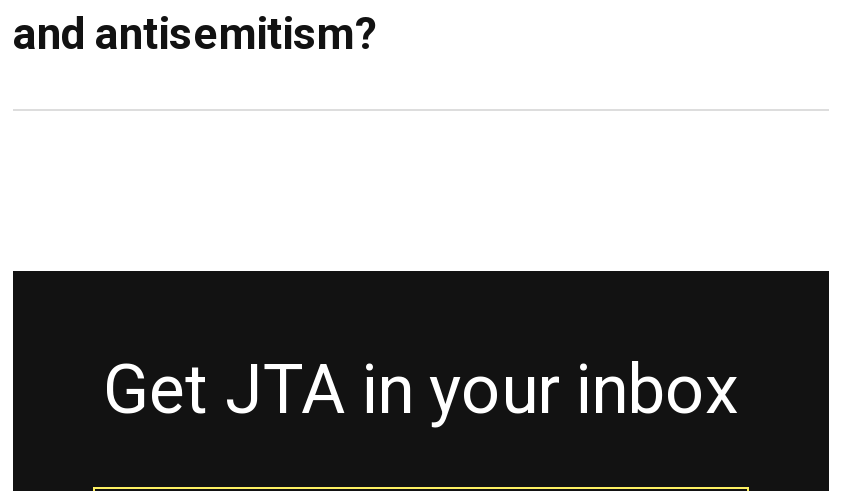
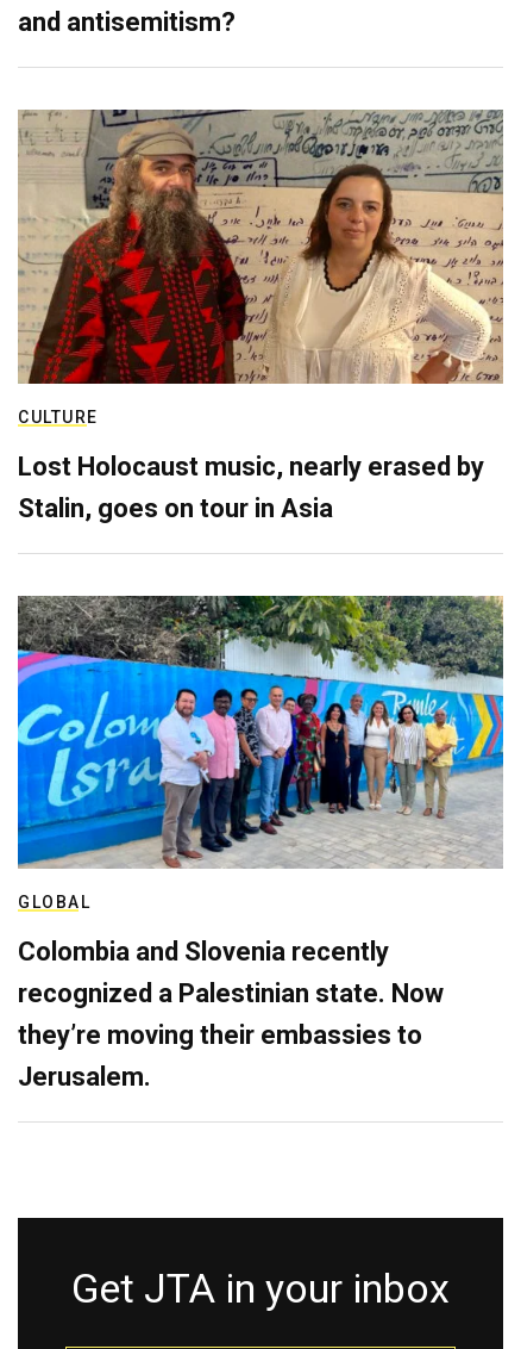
+ [image]
+ CULTURE
+ Lost Holocaust music, nearly erased by
+ Stalin, goes on tour in Asia

+ [image]
+ GLOBAL
+ Colombia and Slovenia recently
+ recognized a Palestinian state. Now
+ they’re moving their embassies to
+ Jerusalem.
